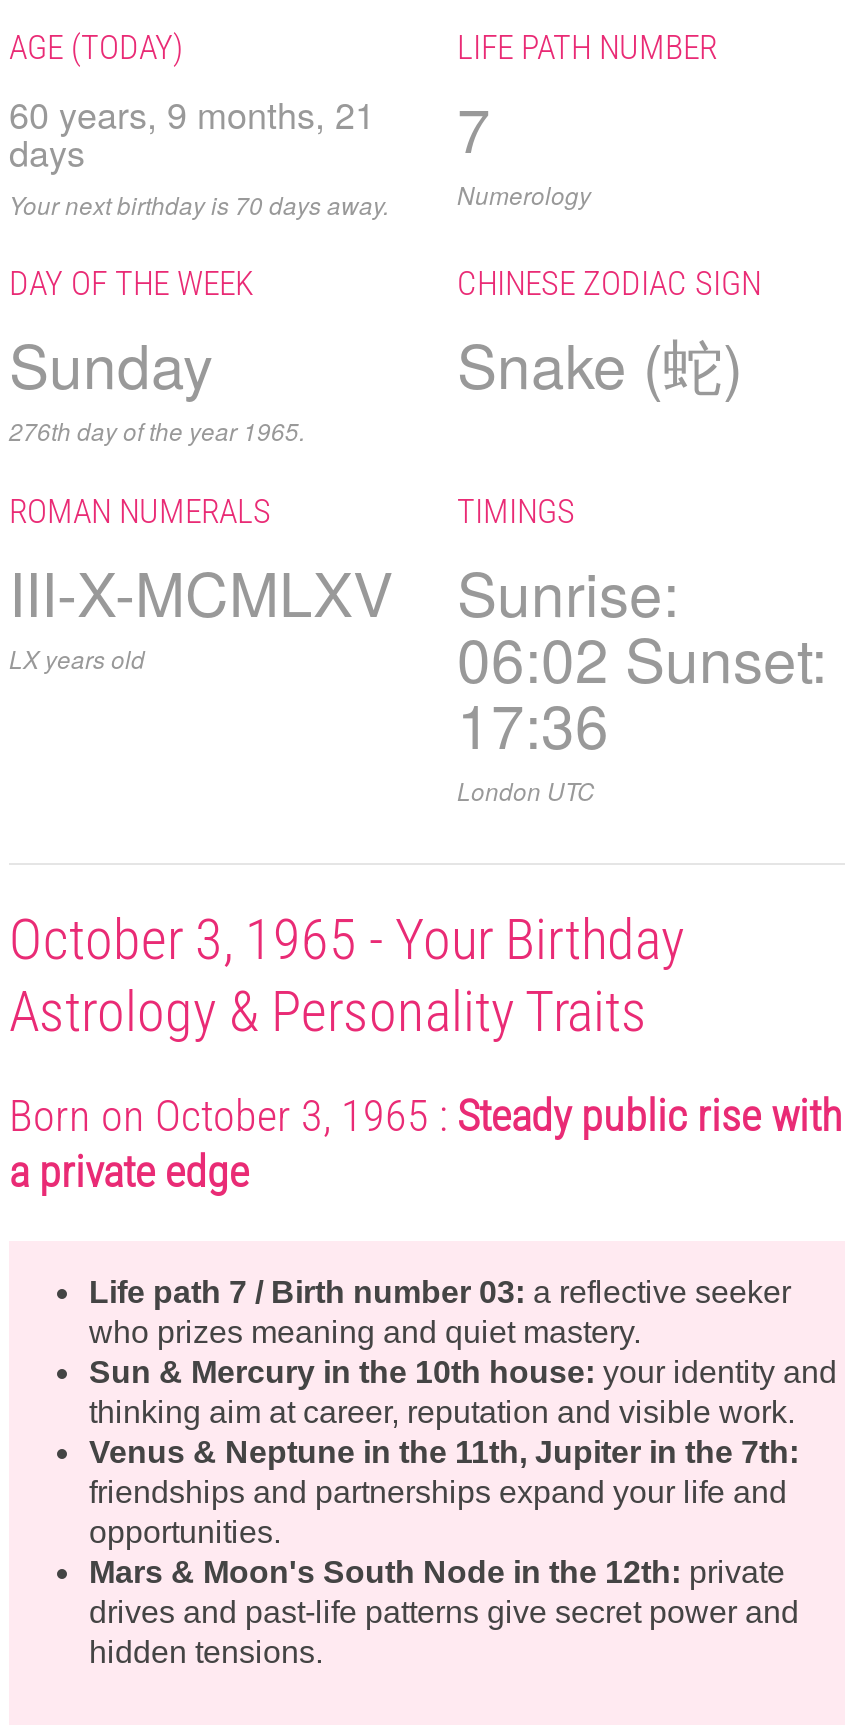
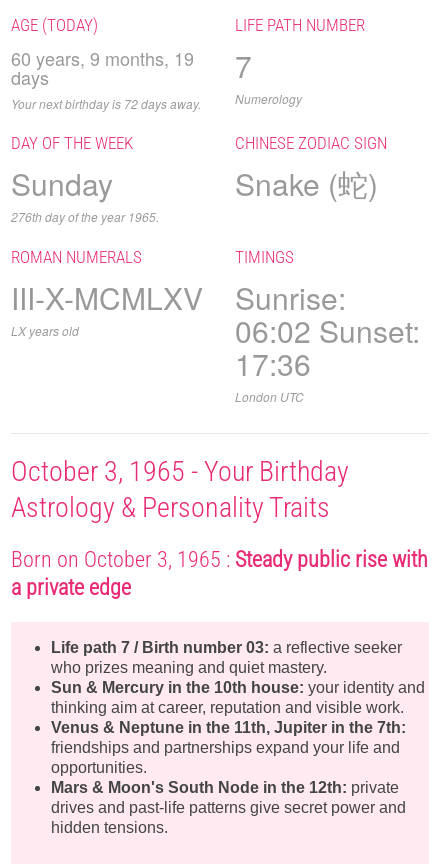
- 60 years, 9 months, 21 7
+ 60 years, 9 months, 19 7

- Your next birthday is 70 days away.
+ Your next birthday is 72 days away.
